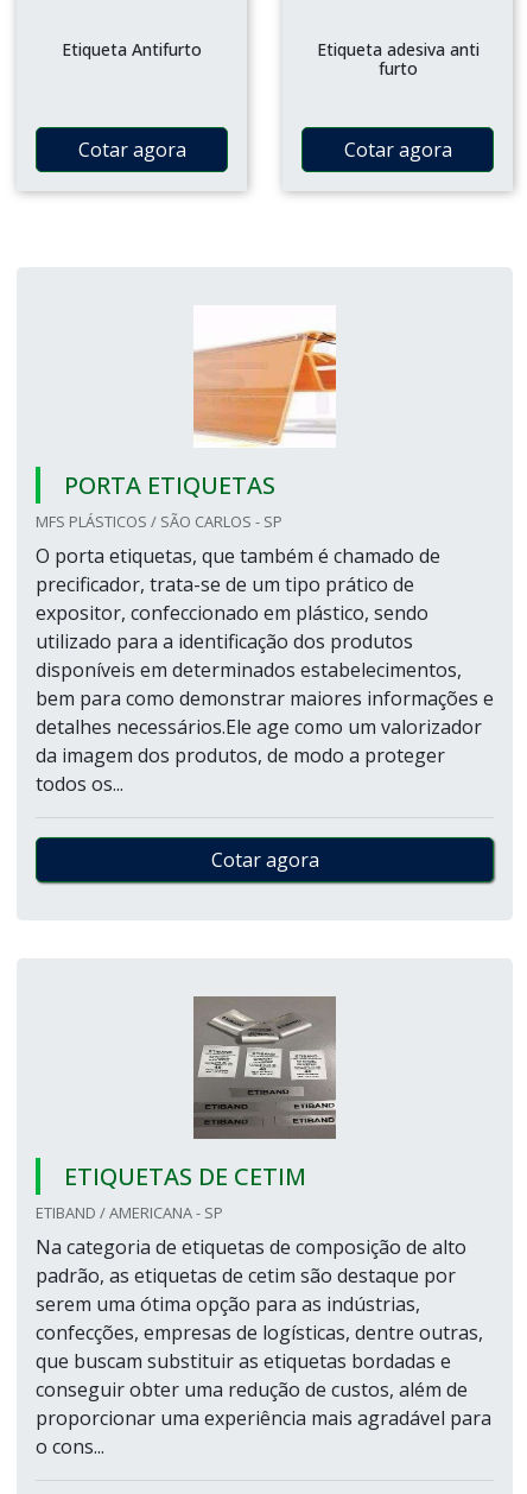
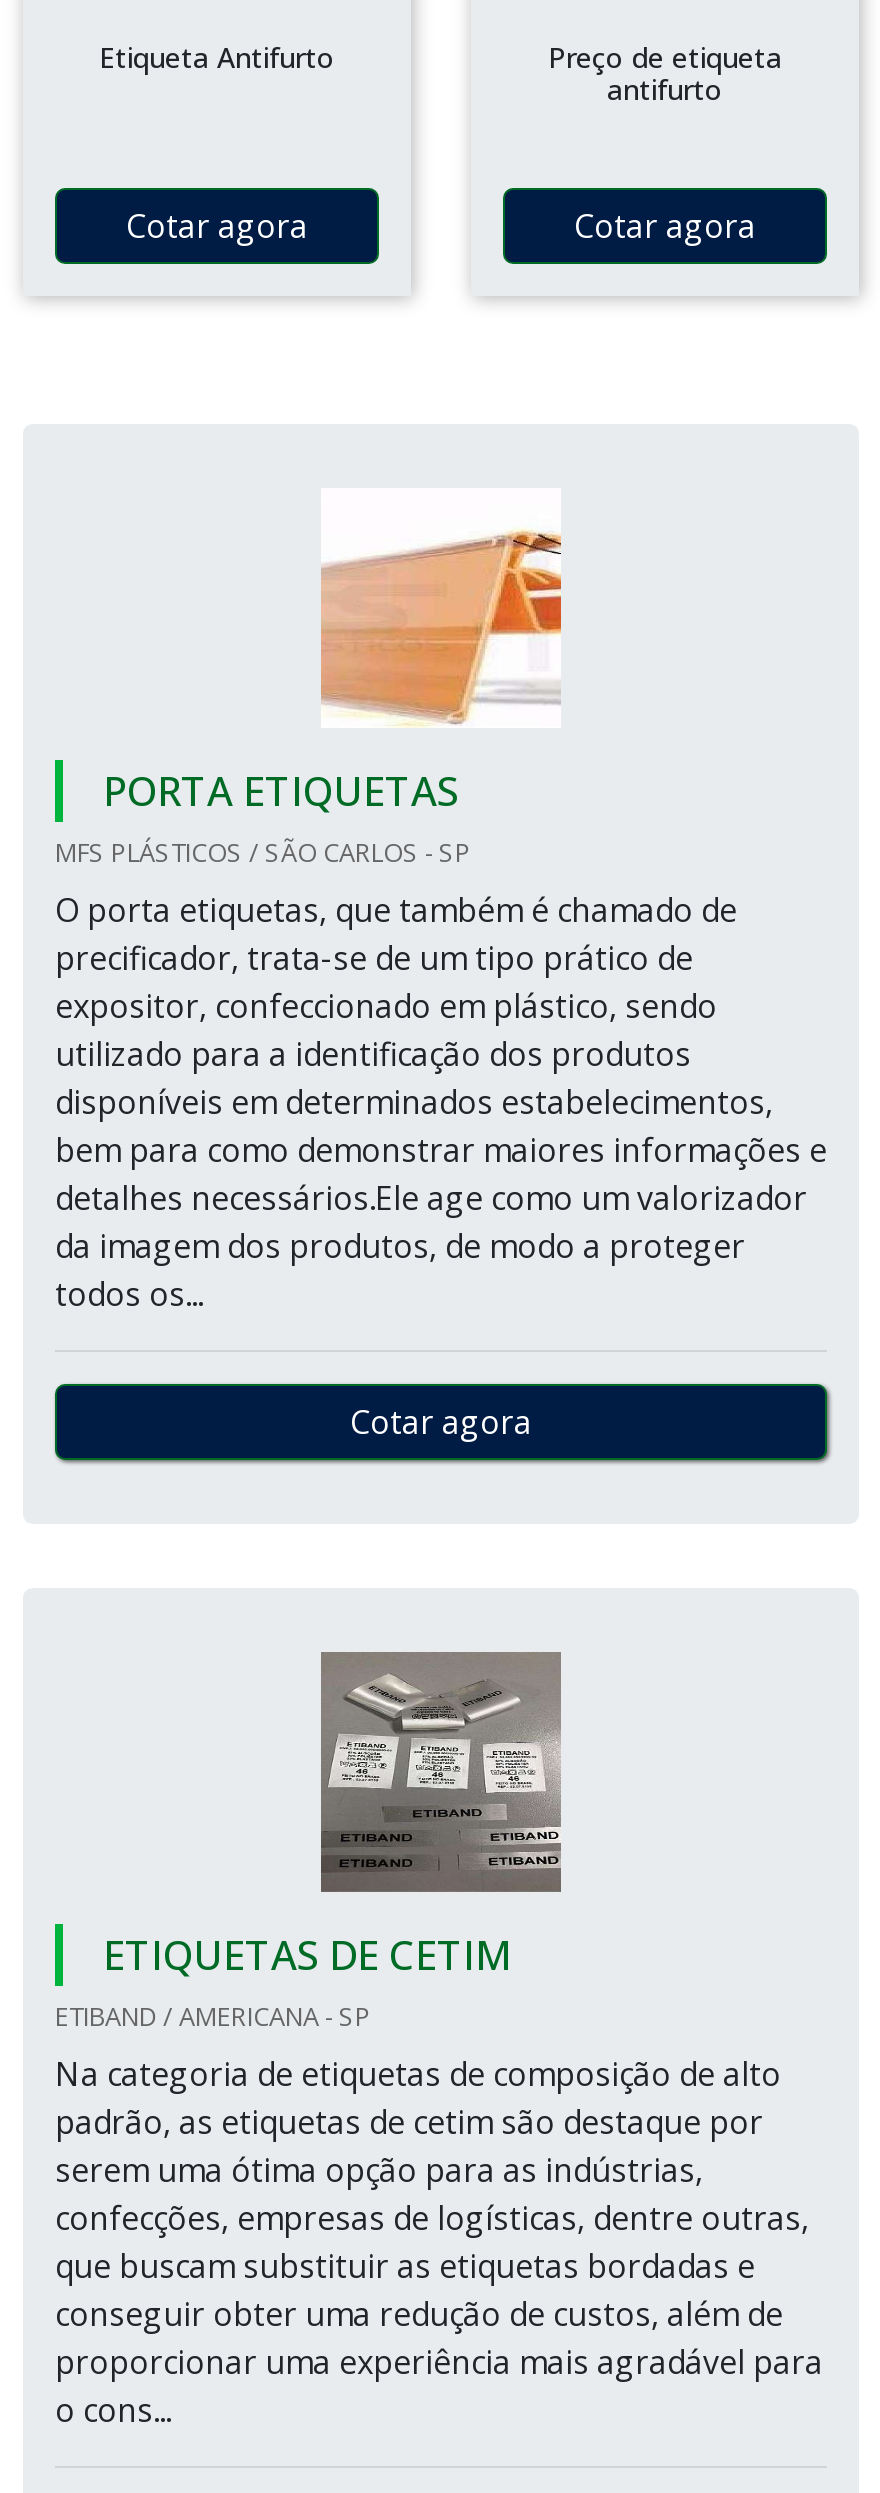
- Etiqueta adesiva anti
- furto
+ Preço de etiqueta
+ antifurto
